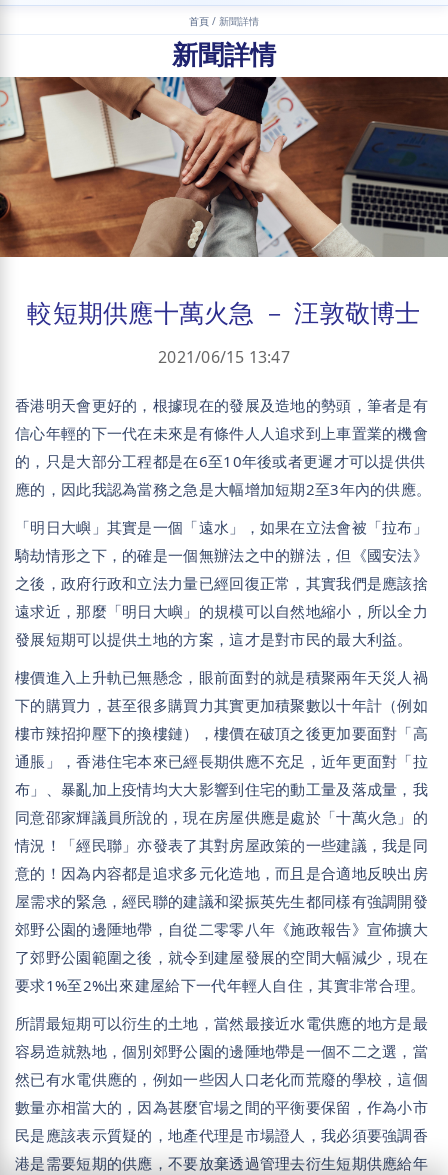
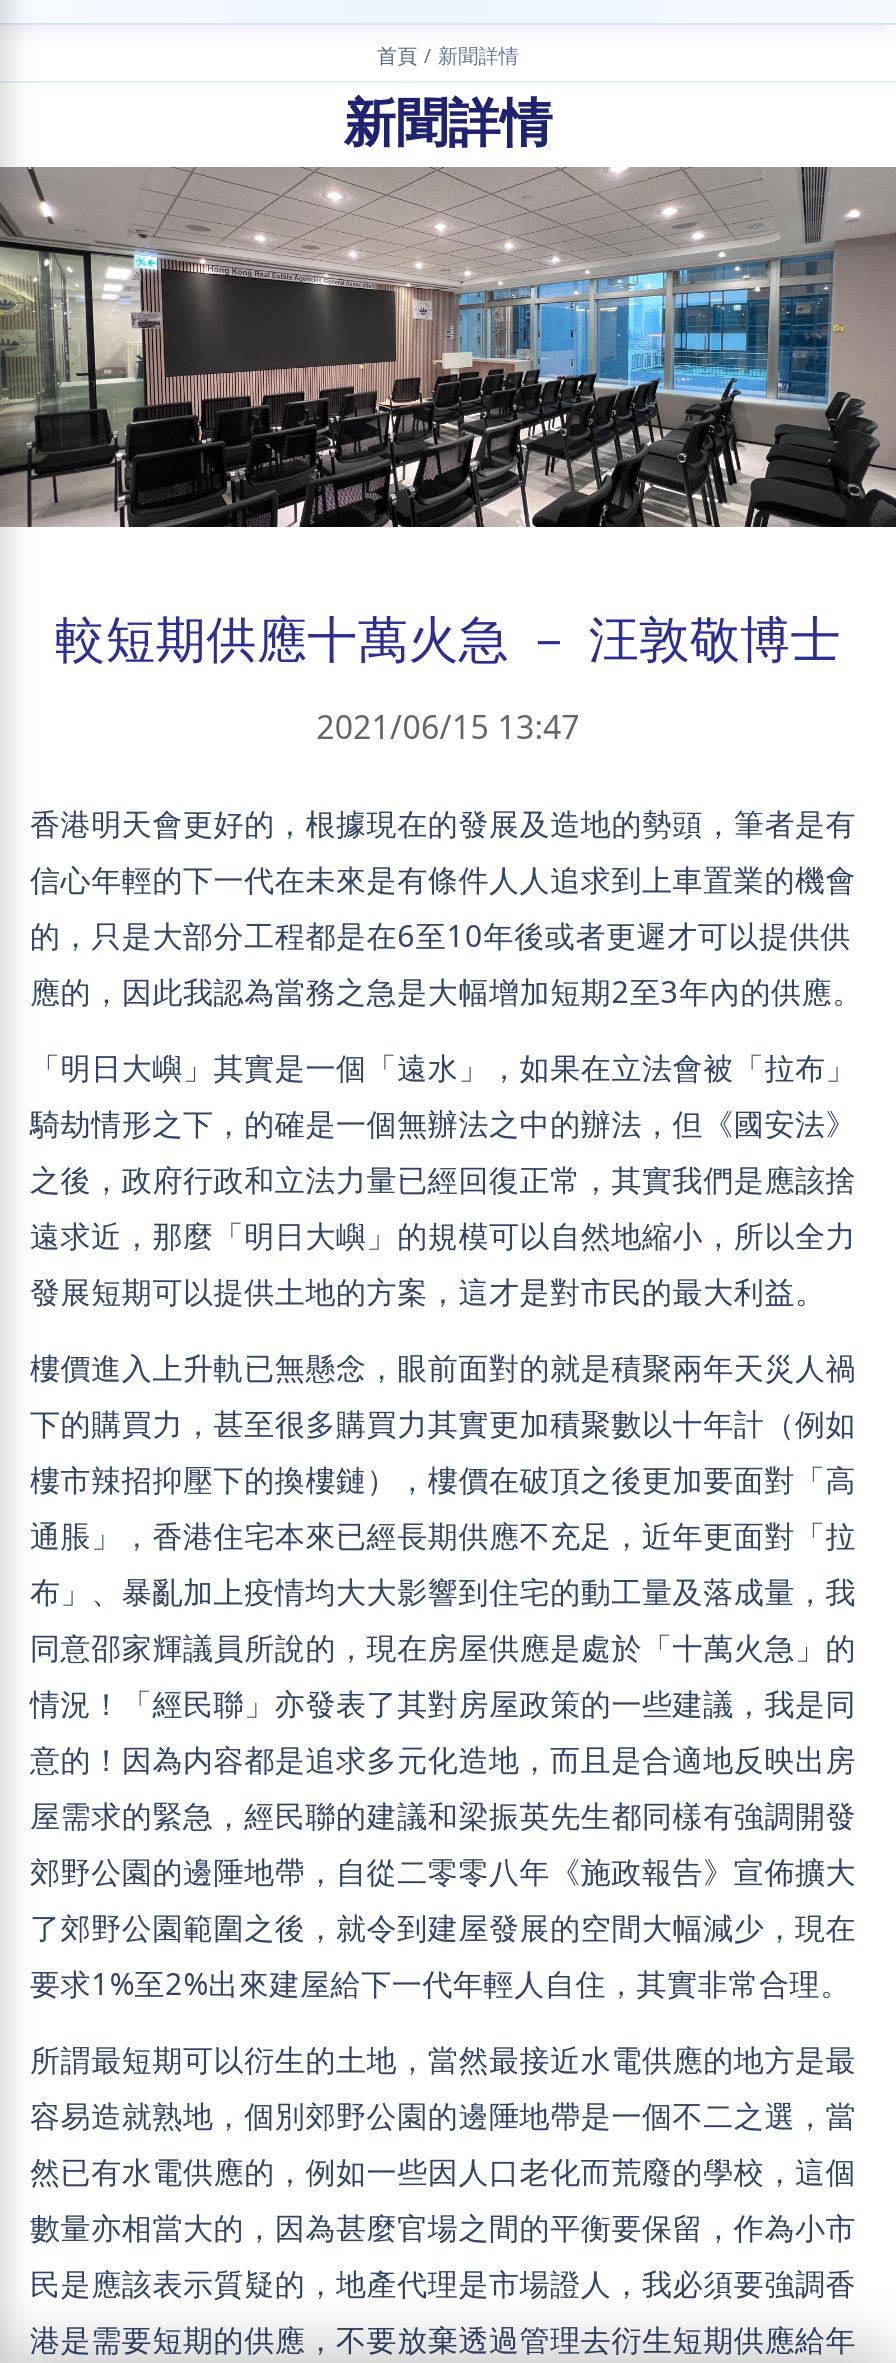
- [image]
+ [image]
